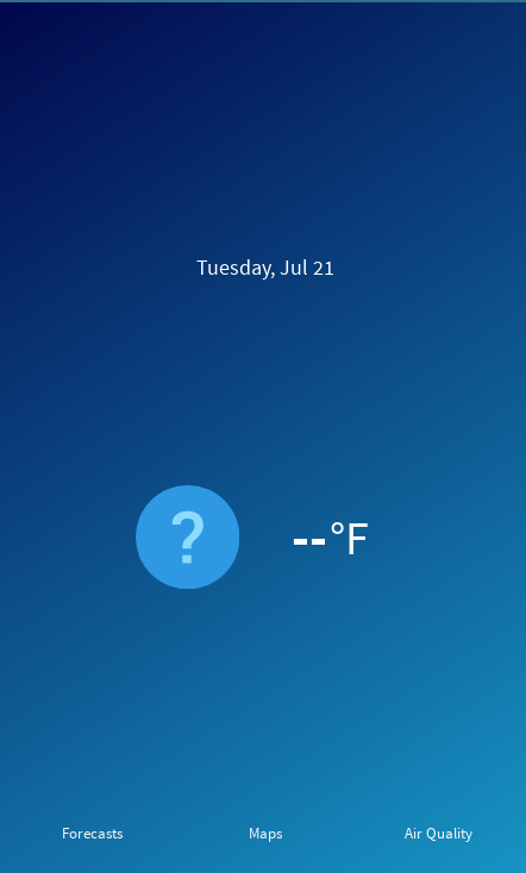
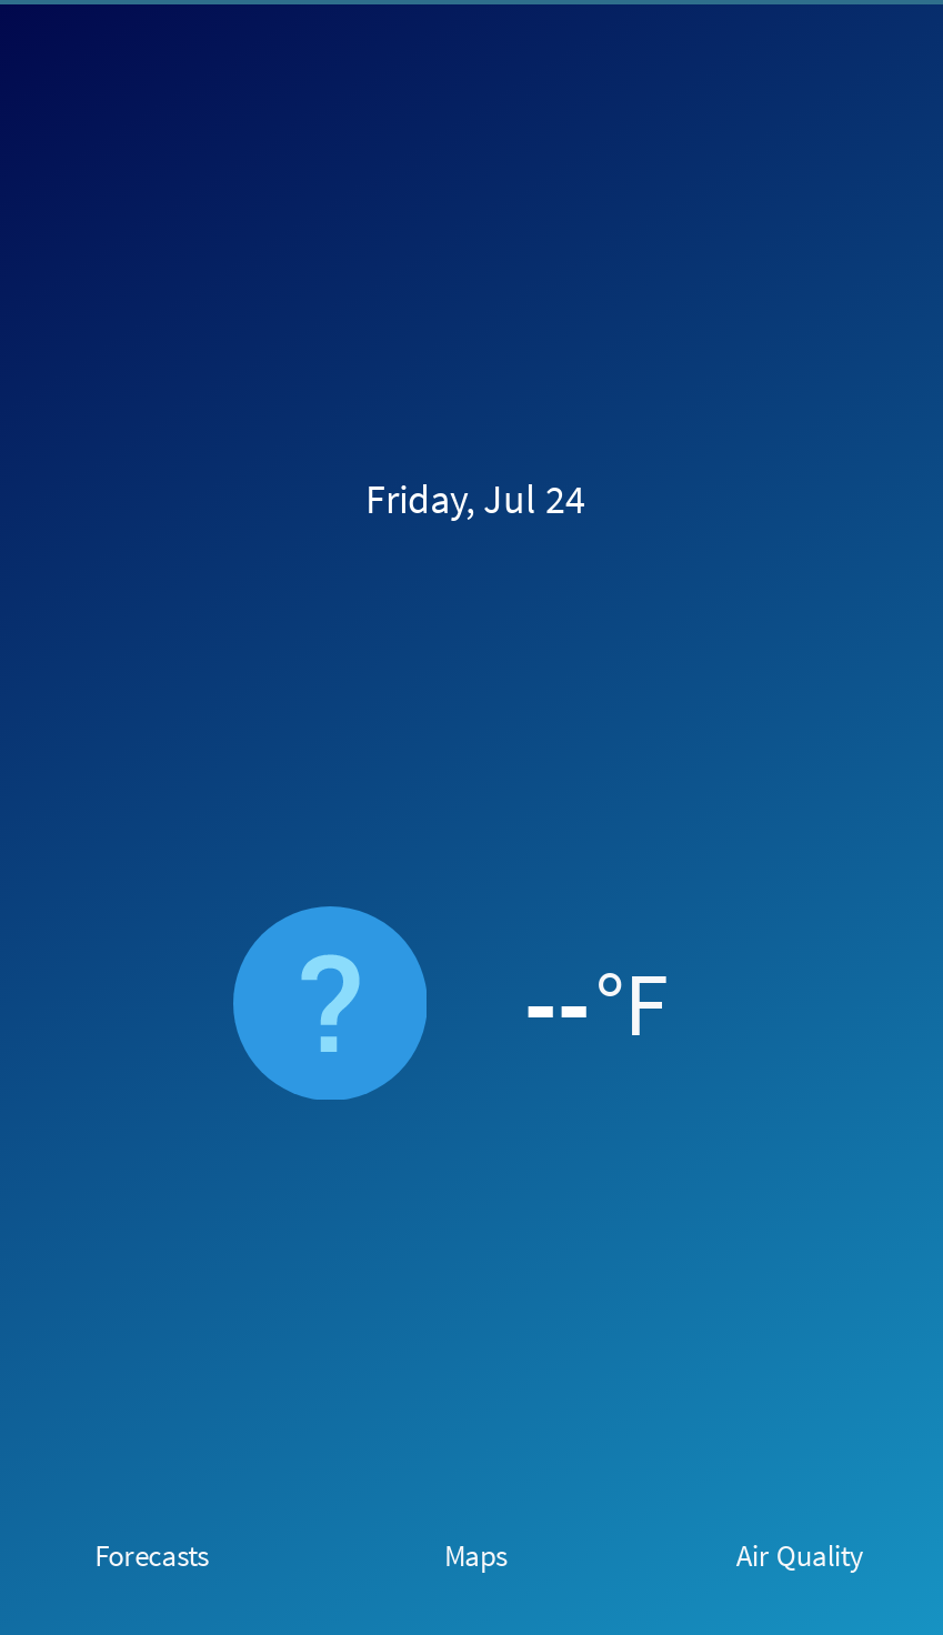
- Tuesday, Jul 21
+ Friday, Jul 24
